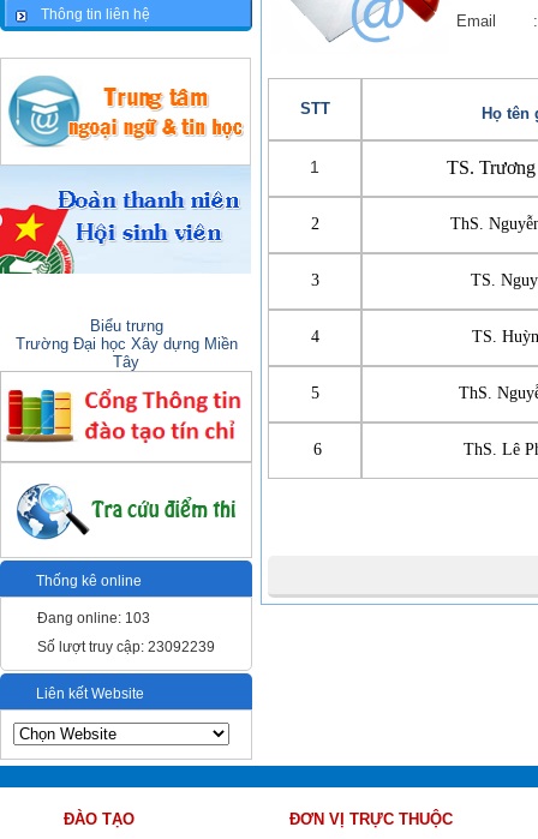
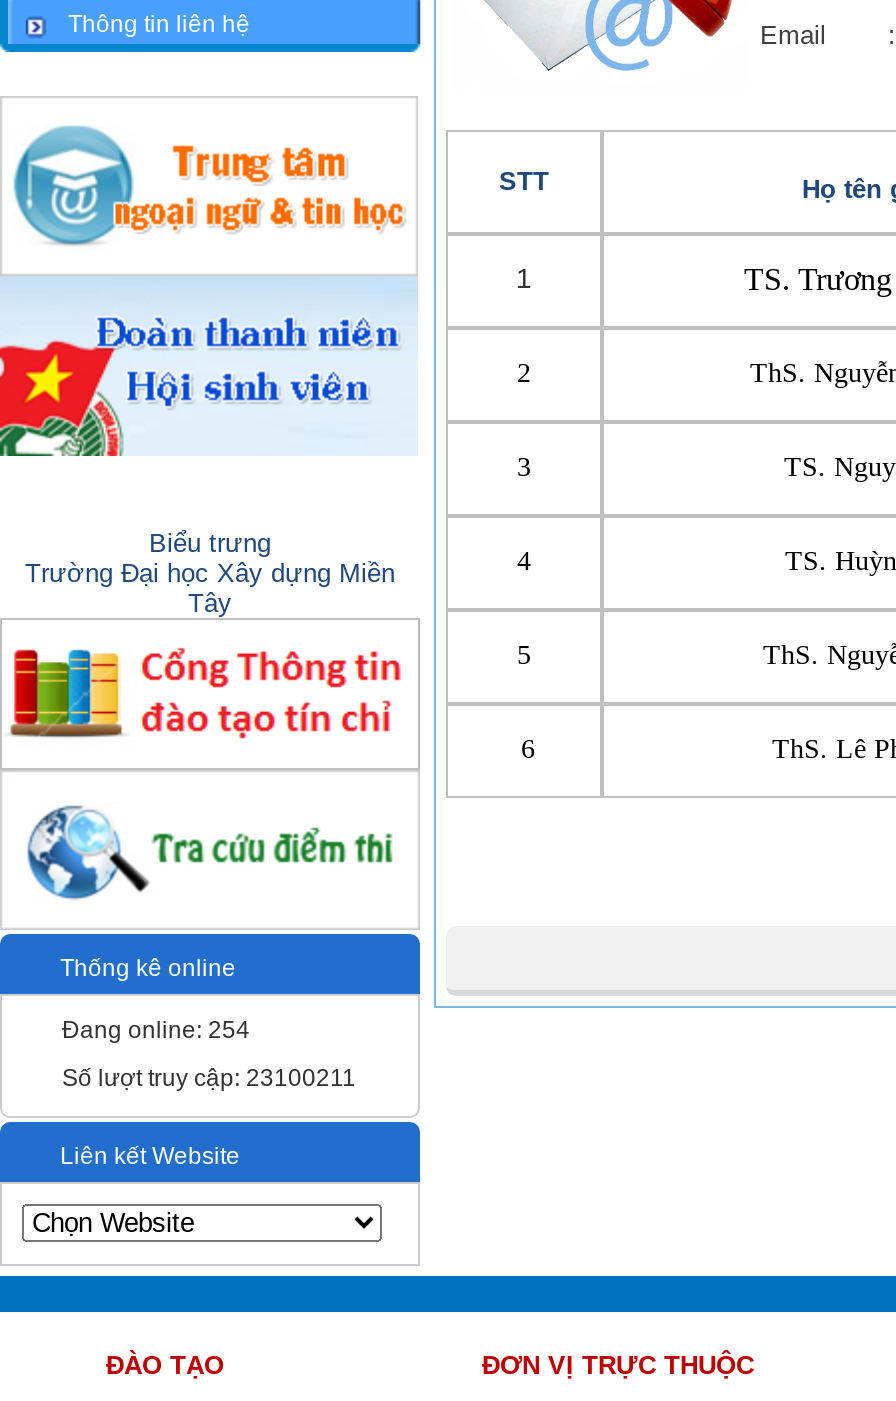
- Đang online: 103
+ Đang online: 254

- Số lượt truy cập: 23092239
+ Số lượt truy cập: 23100211
